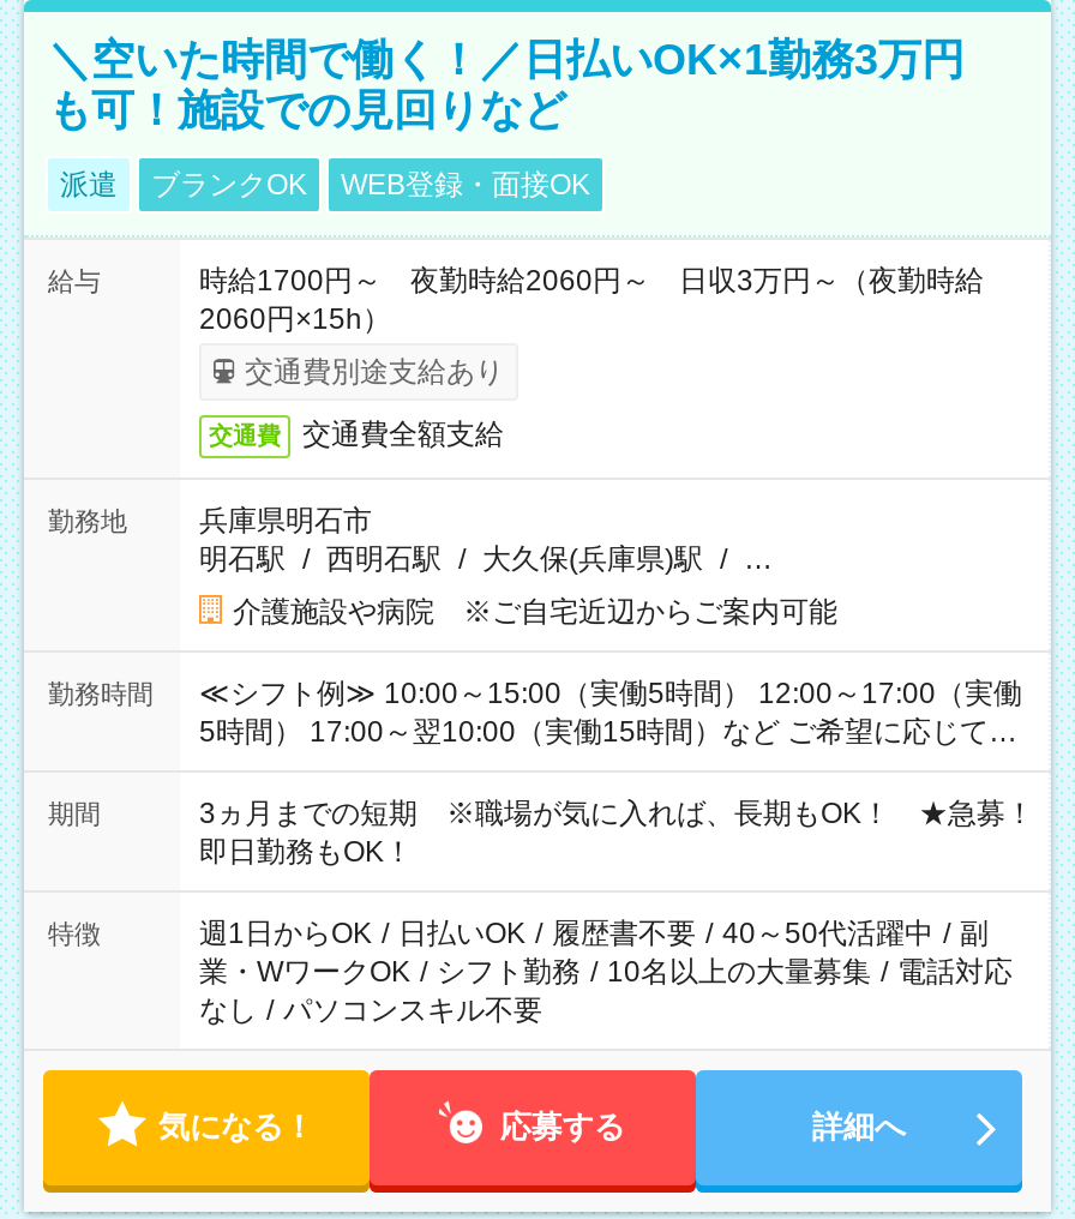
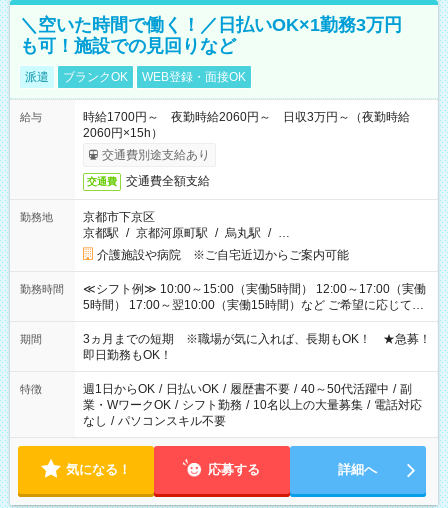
- 兵庫県明石市
- 明石駅 / 西明石駅 / 大久保(兵庫県)駅 / …
+ 京都市下京区
+ 京都駅 / 京都河原町駅 / 烏丸駅 / …
